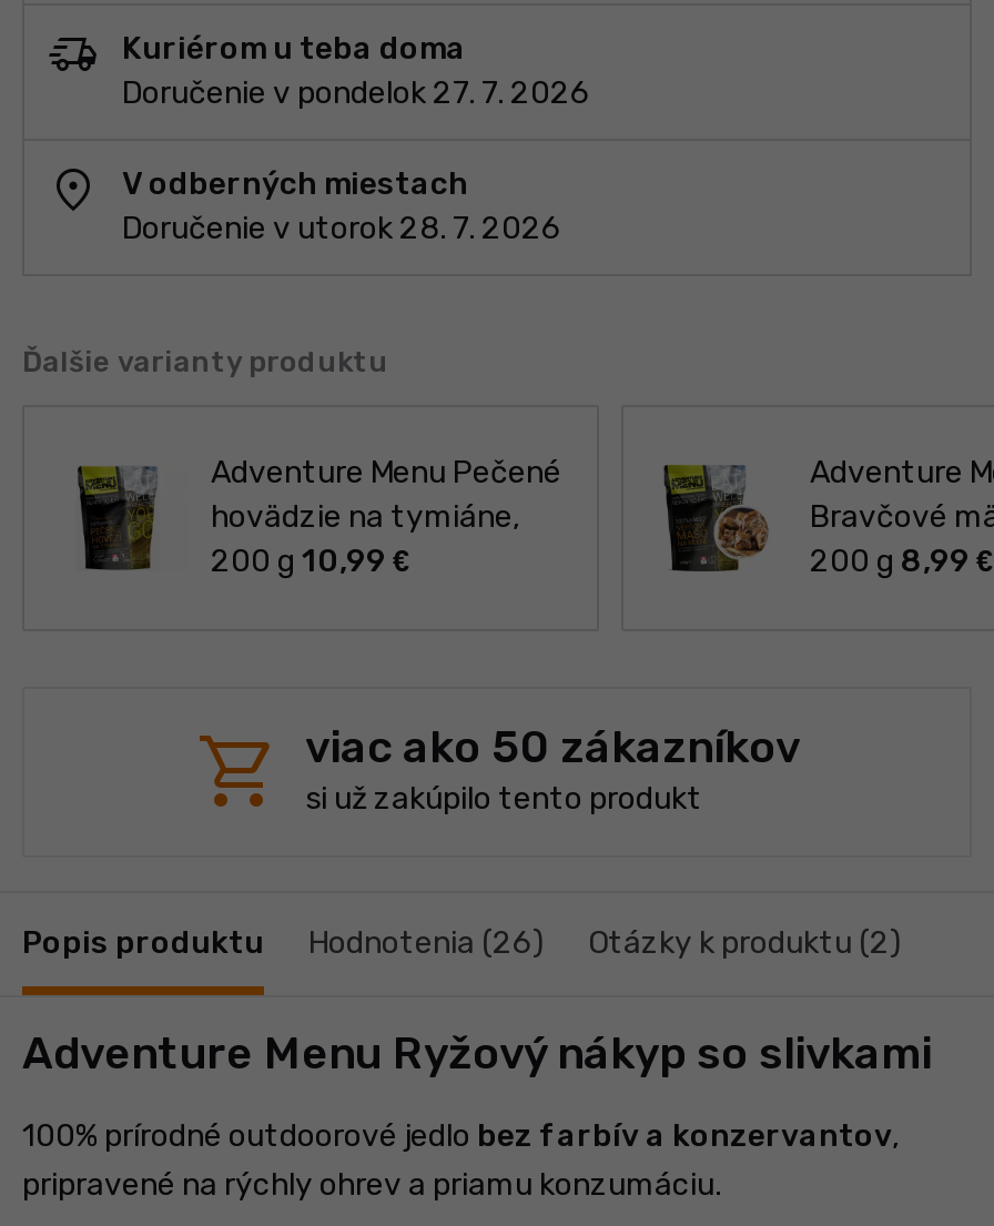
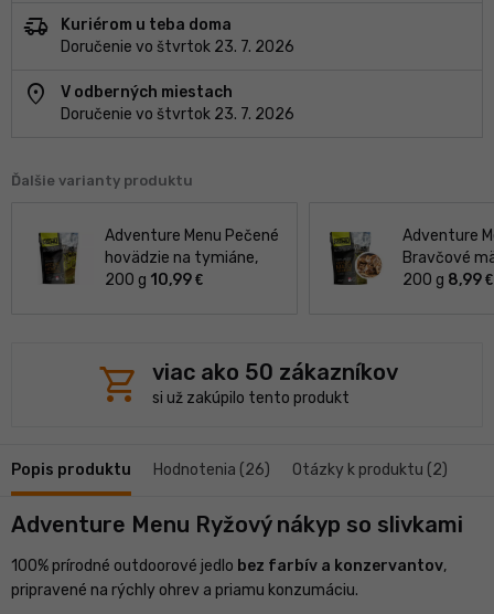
- Doručenie v pondelok 27. 7. 2026
+ Doručenie vo štvrtok 23. 7. 2026

- Doručenie v utorok 28. 7. 2026
+ Doručenie vo štvrtok 23. 7. 2026
